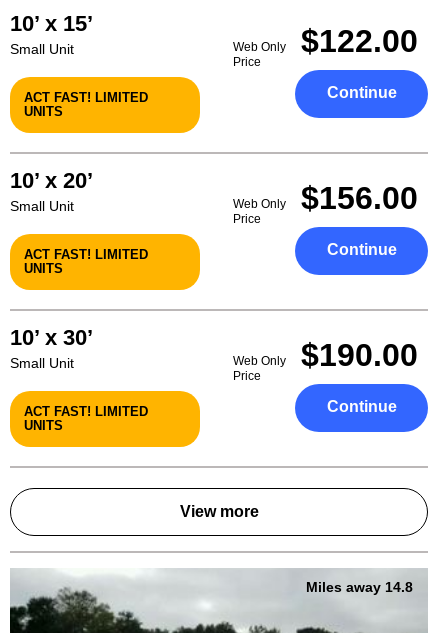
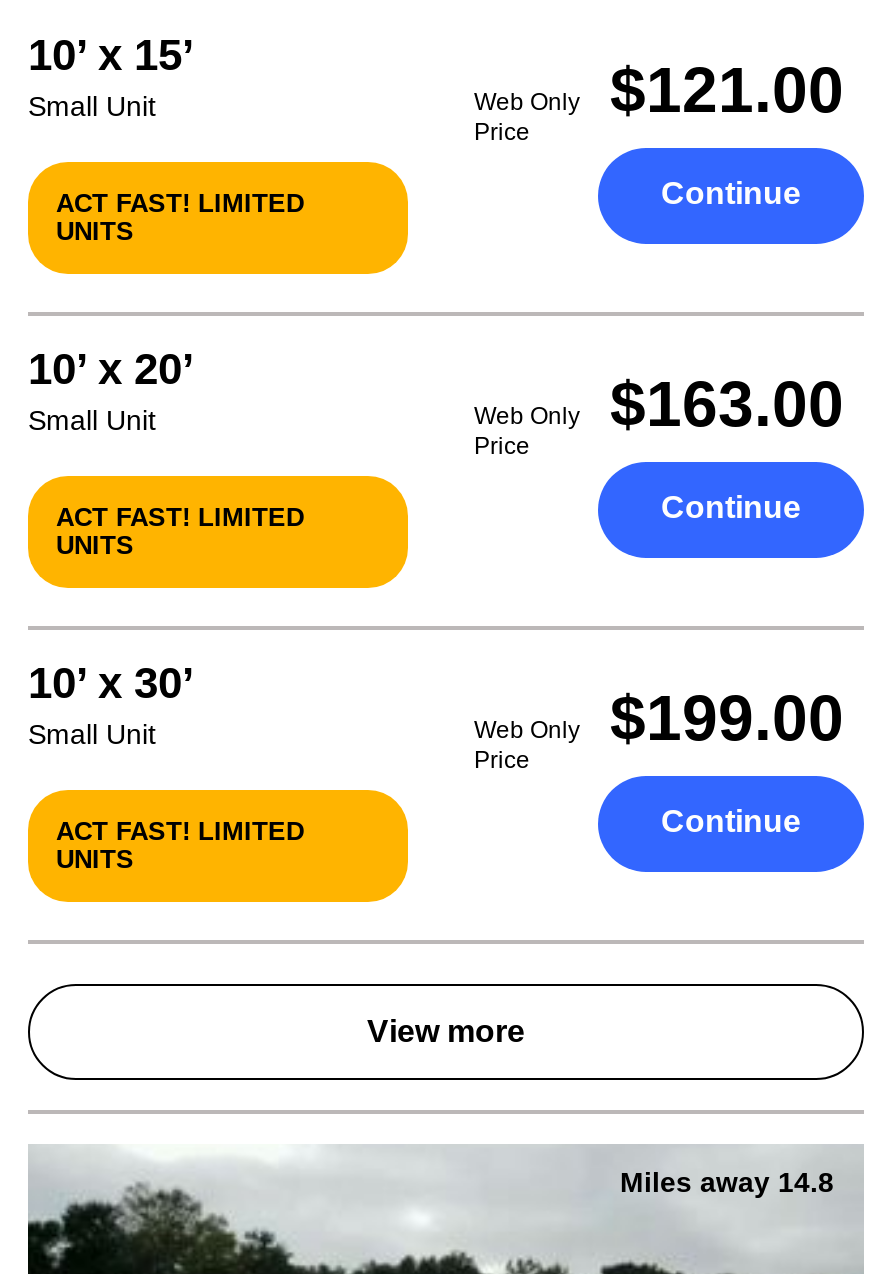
- Web Only $122.00
+ Web Only $121.00

- Web Only $156.00
+ Web Only $163.00

- Web Only $190.00
+ Web Only $199.00
